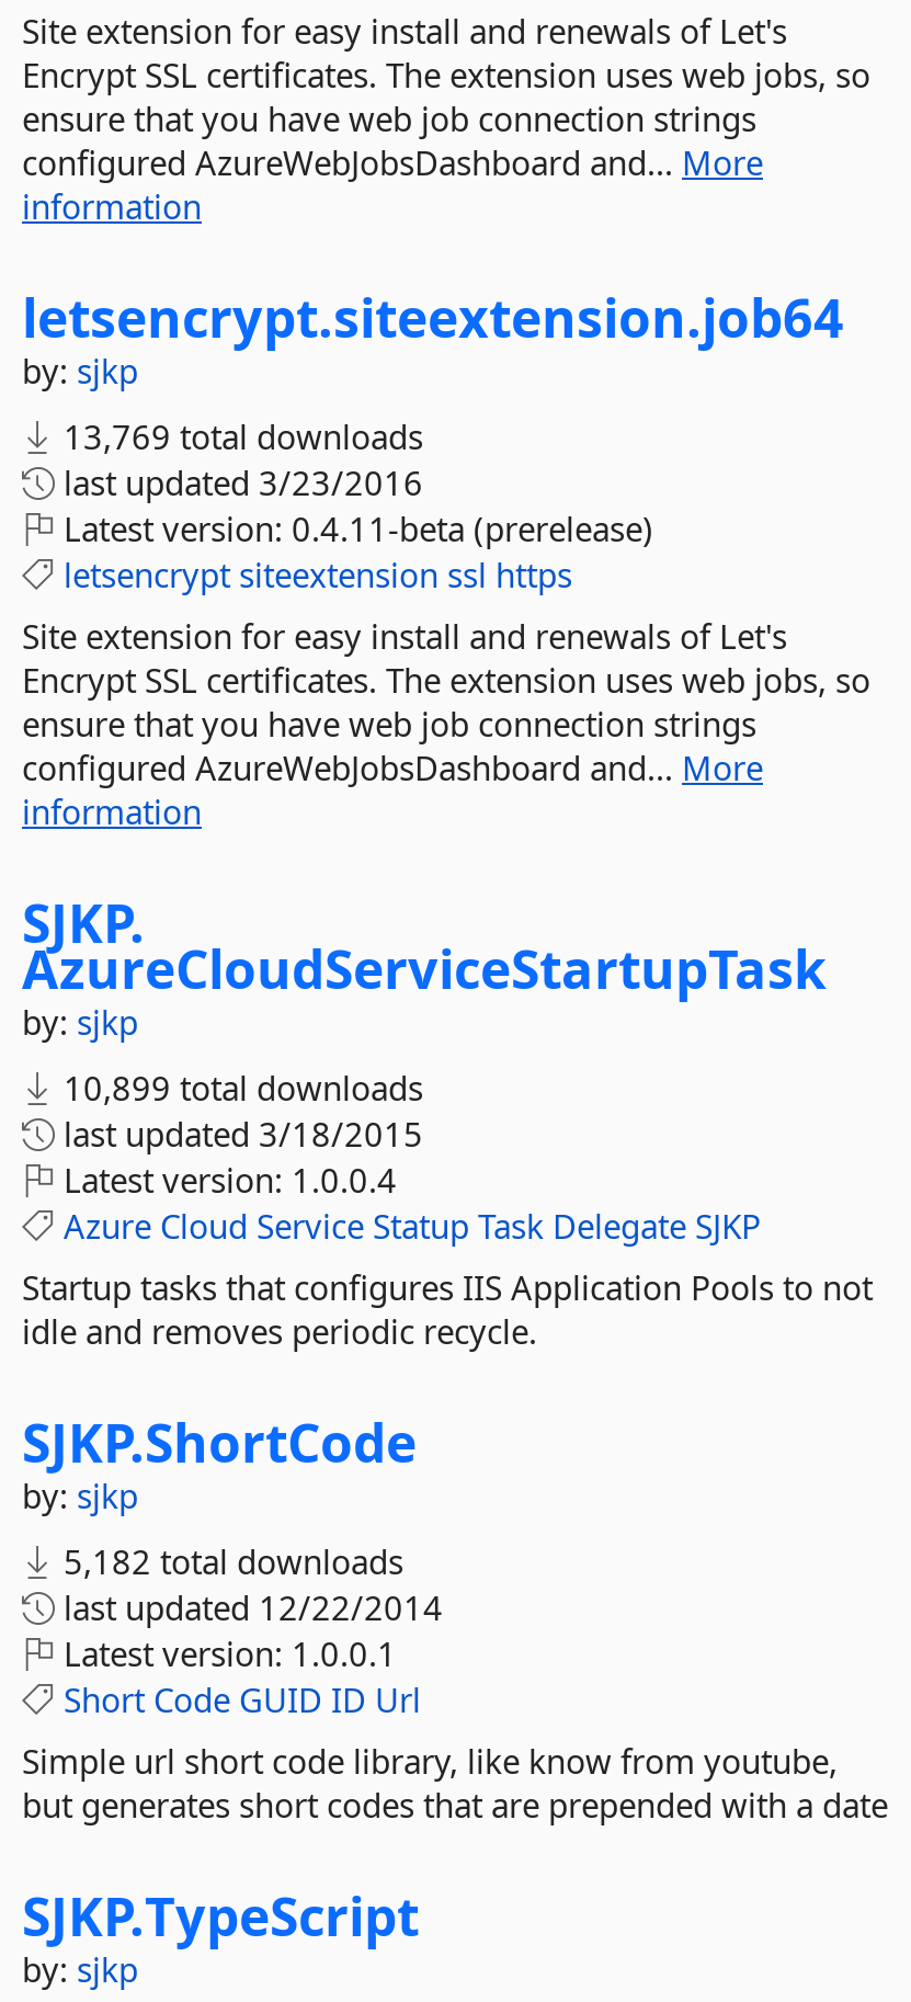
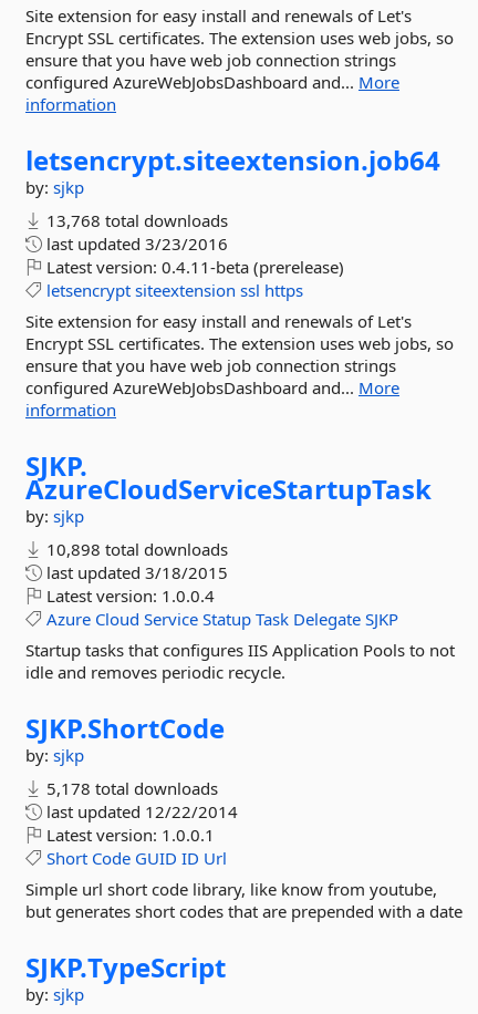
- 13,769 total downloads
+ 13,768 total downloads

- 10,899 total downloads
+ 10,898 total downloads

- 5,182 total downloads
+ 5,178 total downloads
